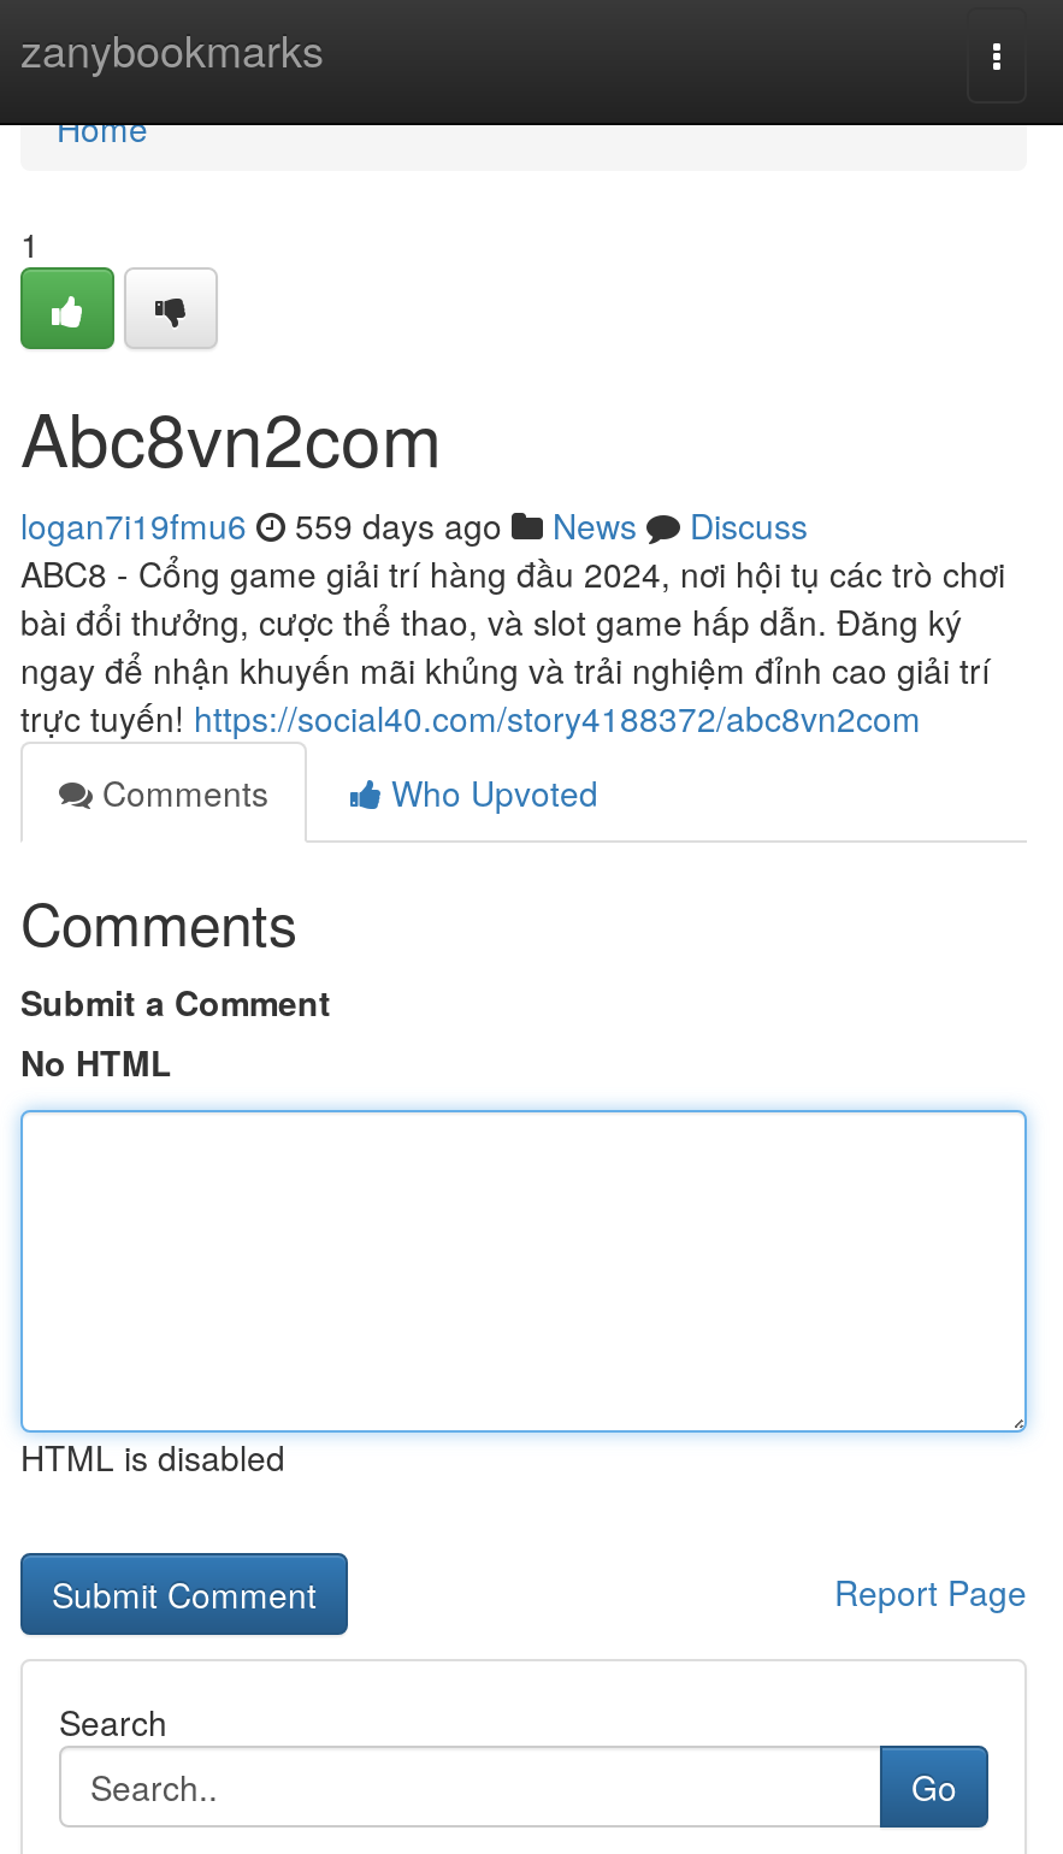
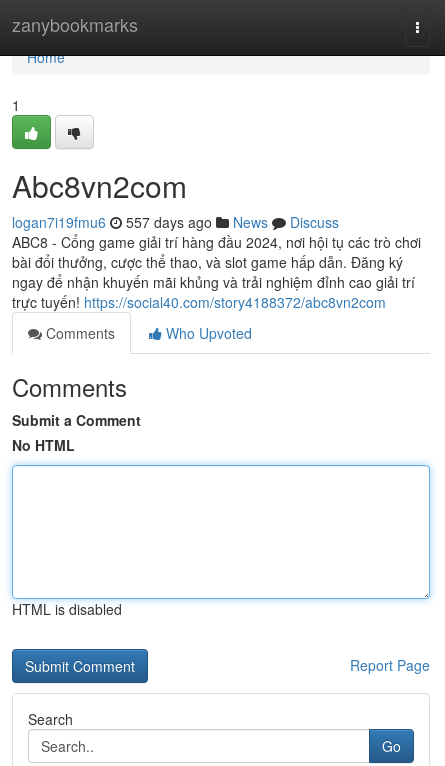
- logan7i19fmu6 559 days ago News Discuss
+ logan7i19fmu6 557 days ago News Discuss
